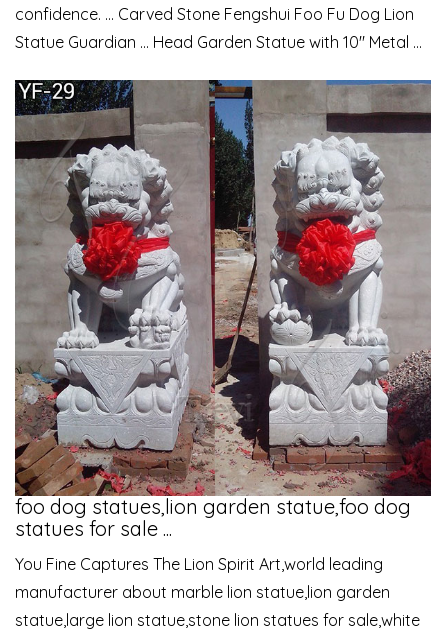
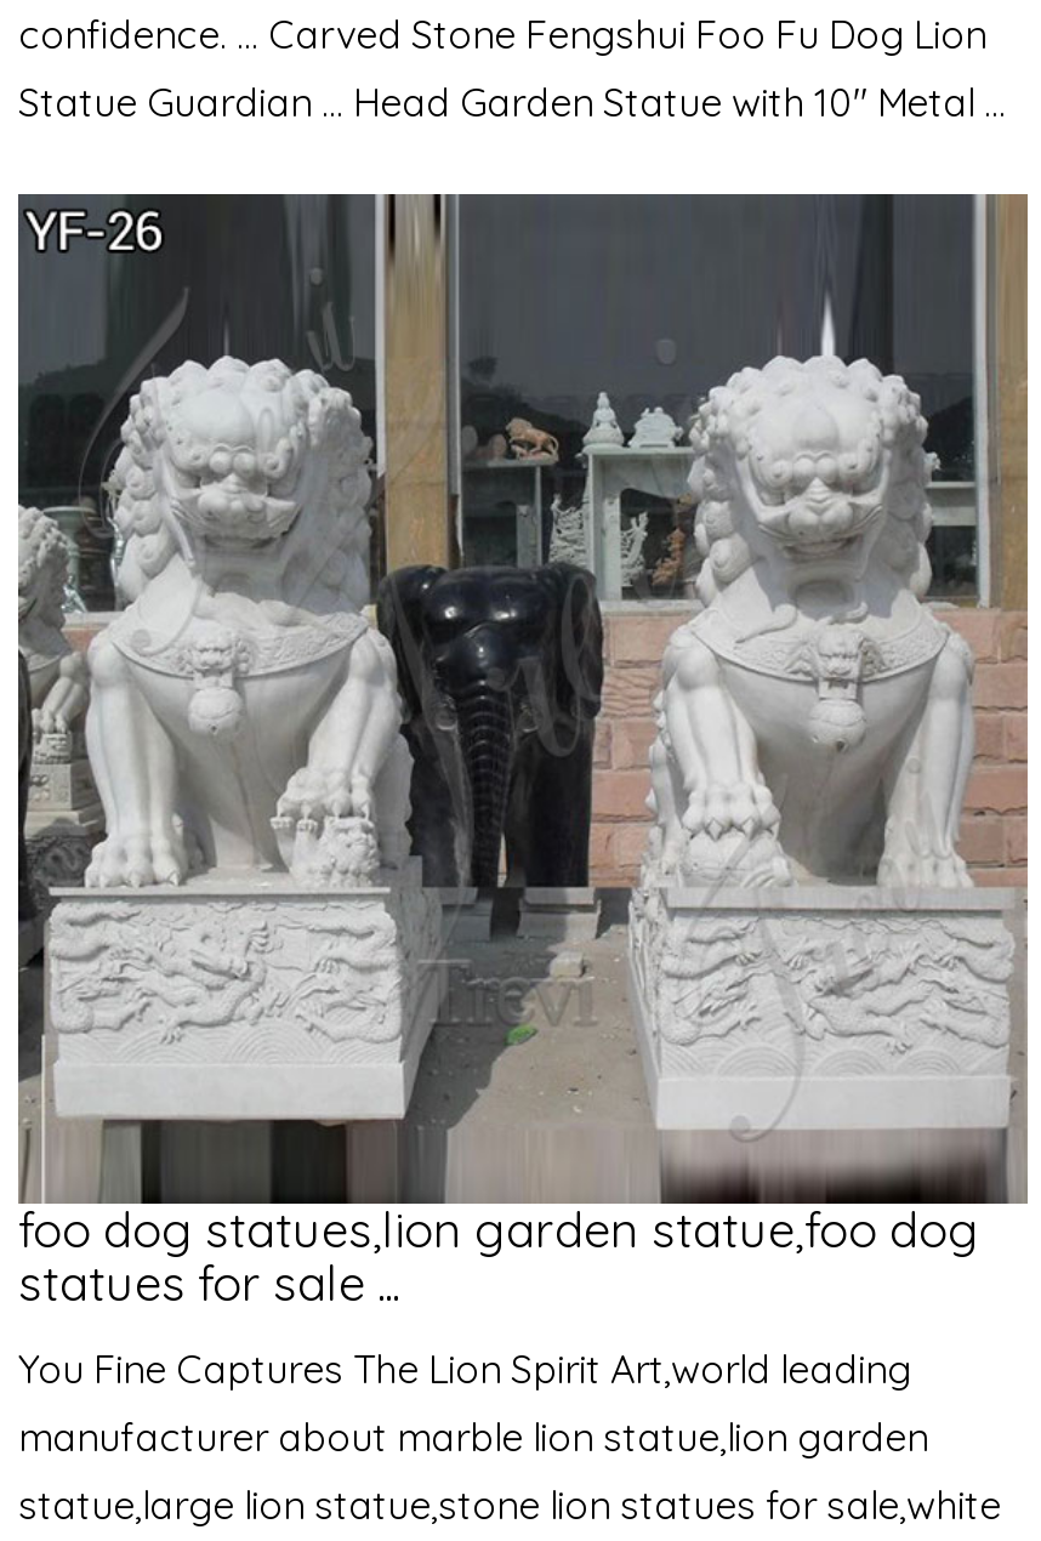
- [image]
+ [image]
